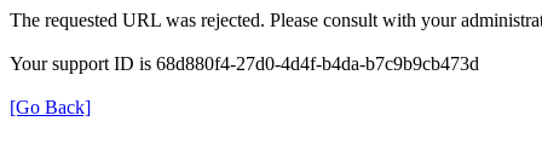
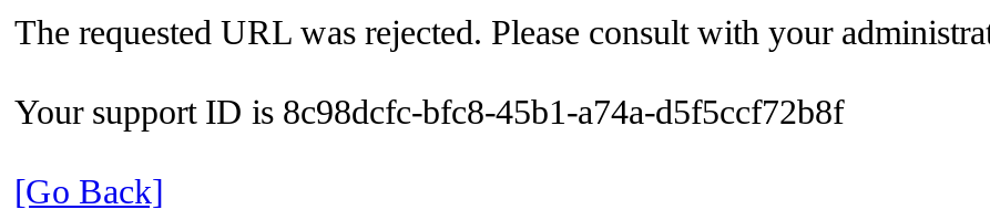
- Your support ID is 68d880f4-27d0-4d4f-b4da-b7c9b9cb473d
+ Your support ID is 8c98dcfc-bfc8-45b1-a74a-d5f5ccf72b8f
